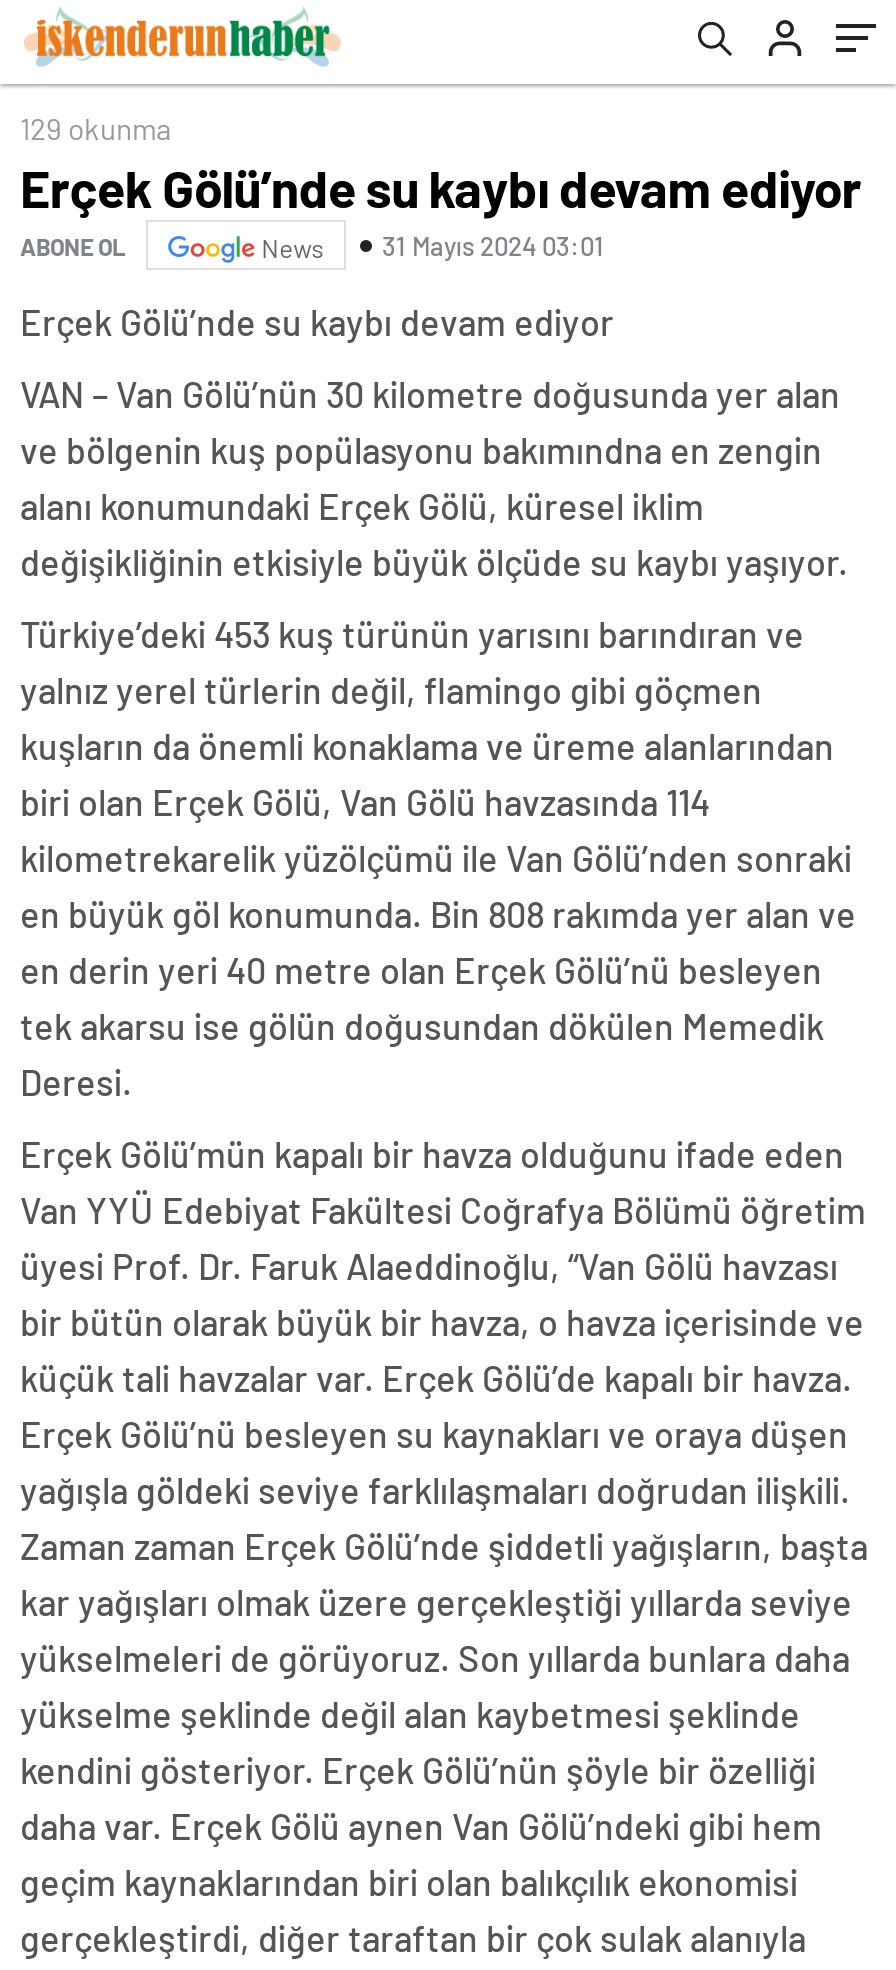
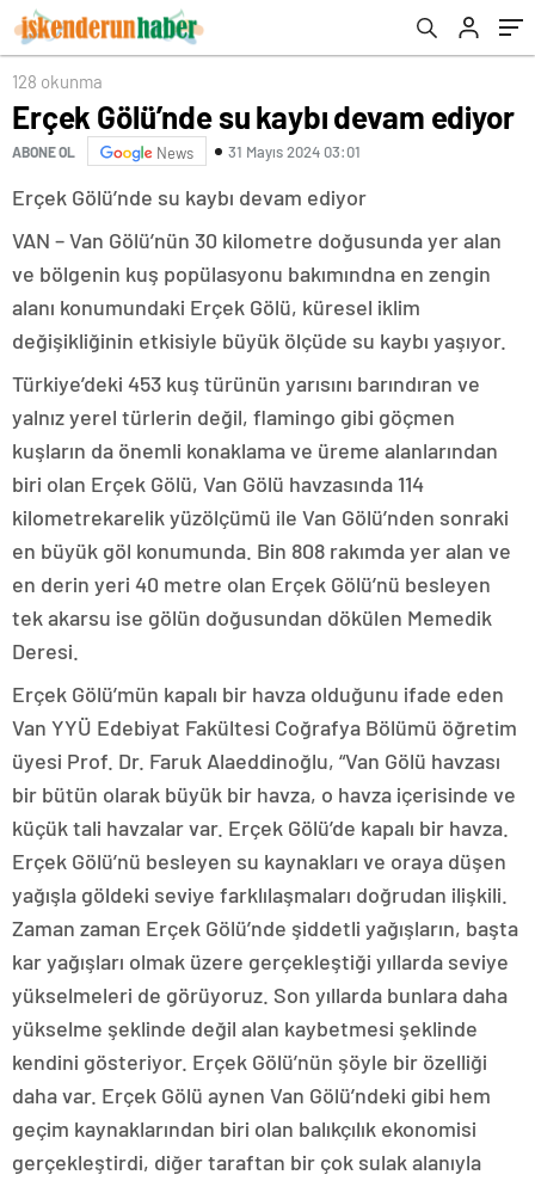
- 129 okunma
+ 128 okunma
